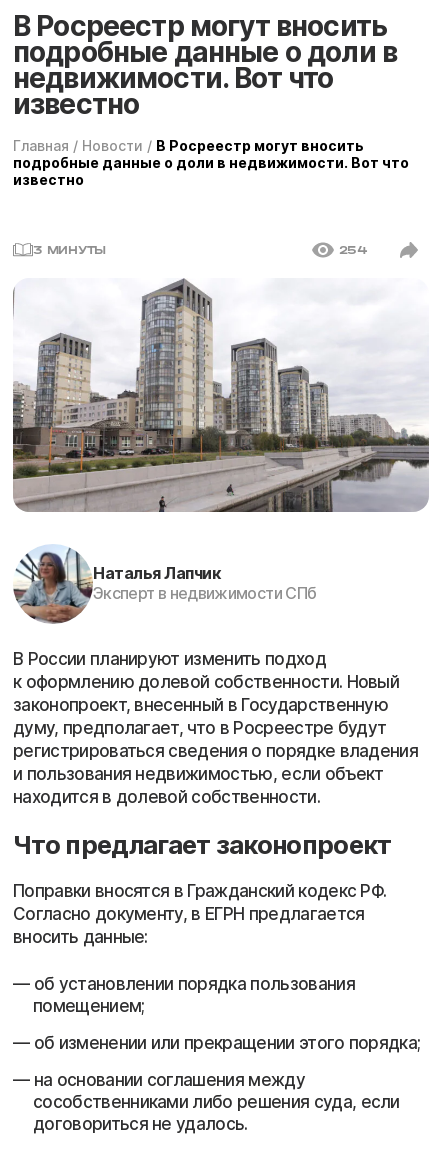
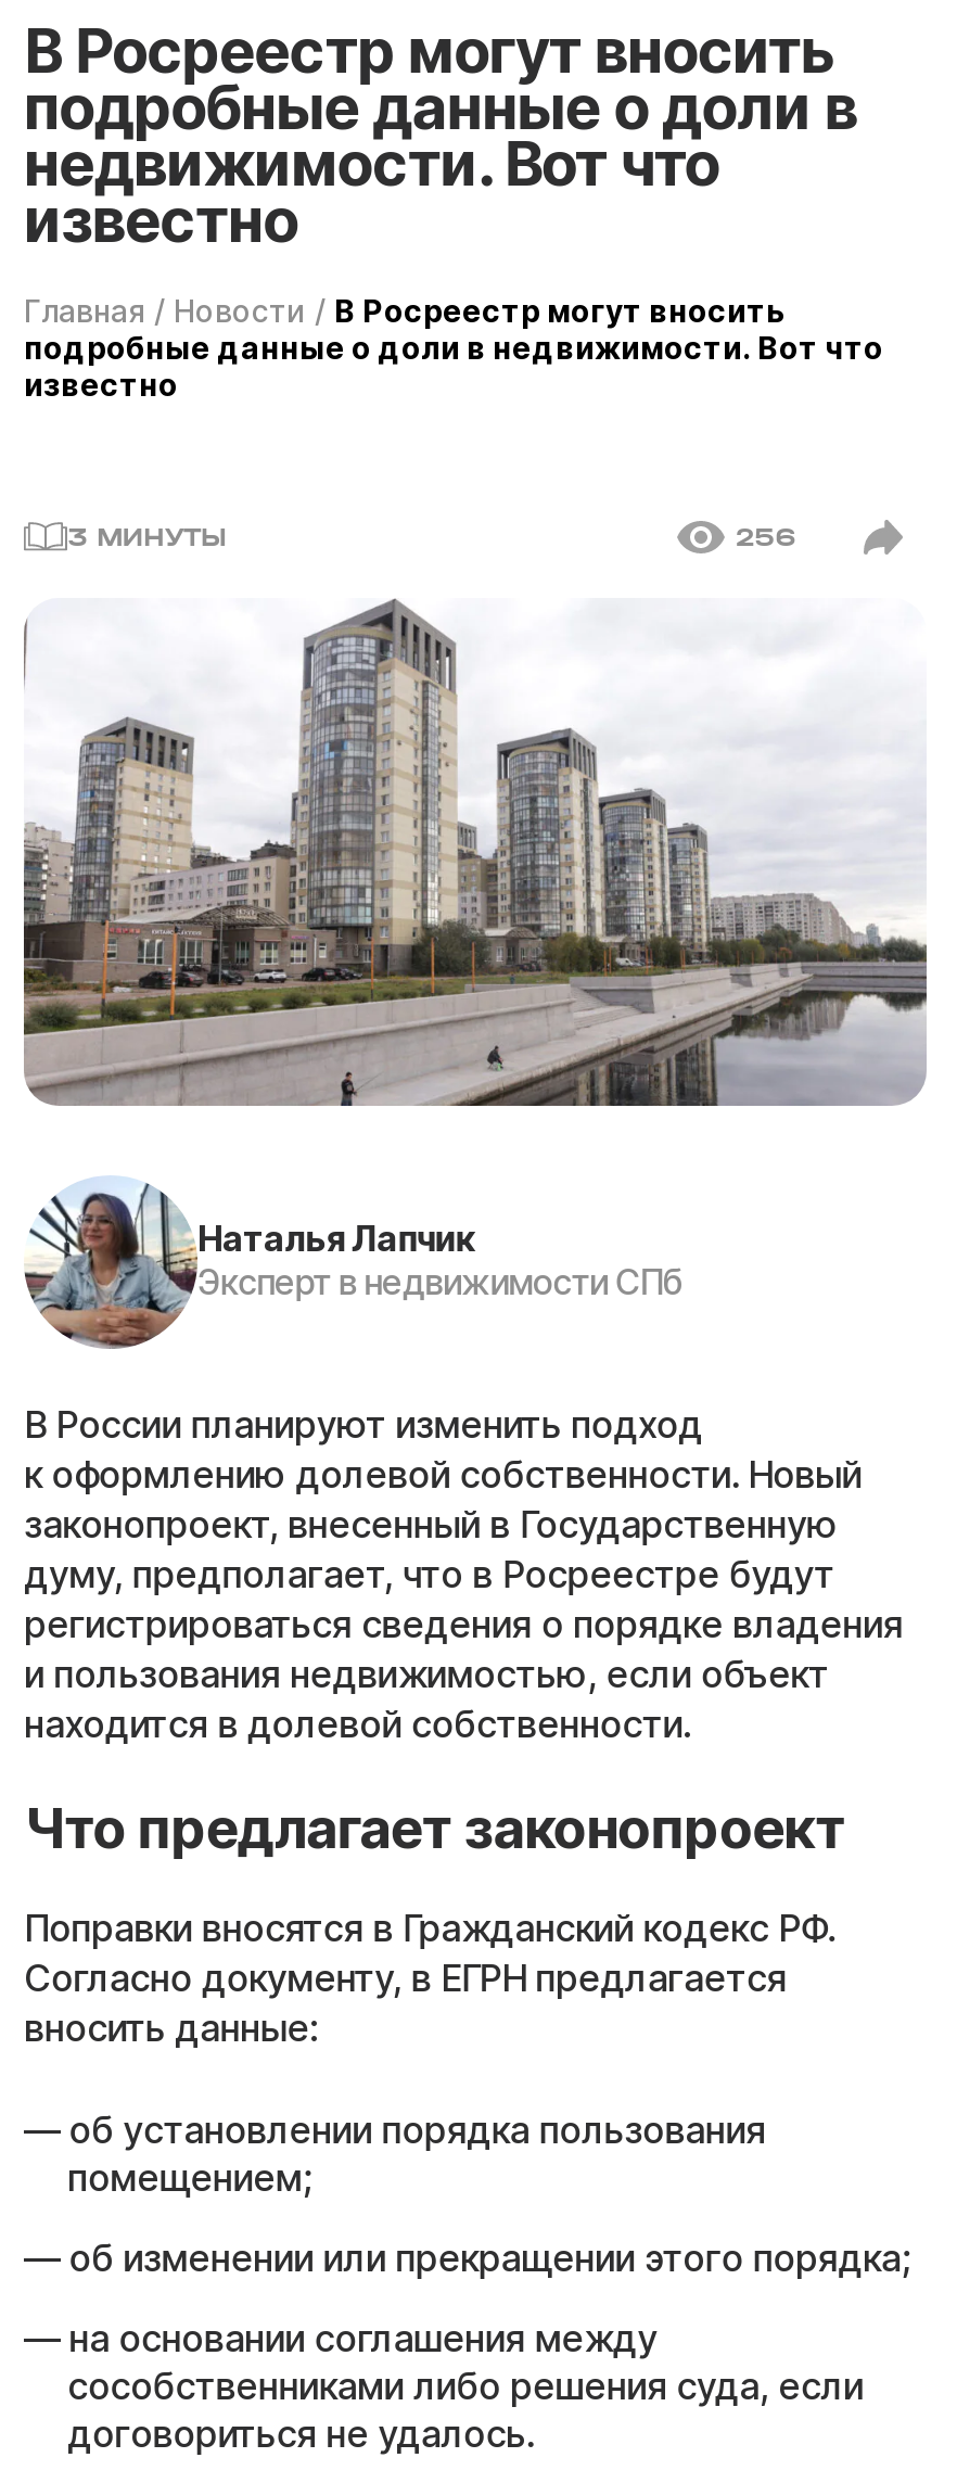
- 254
+ 256
